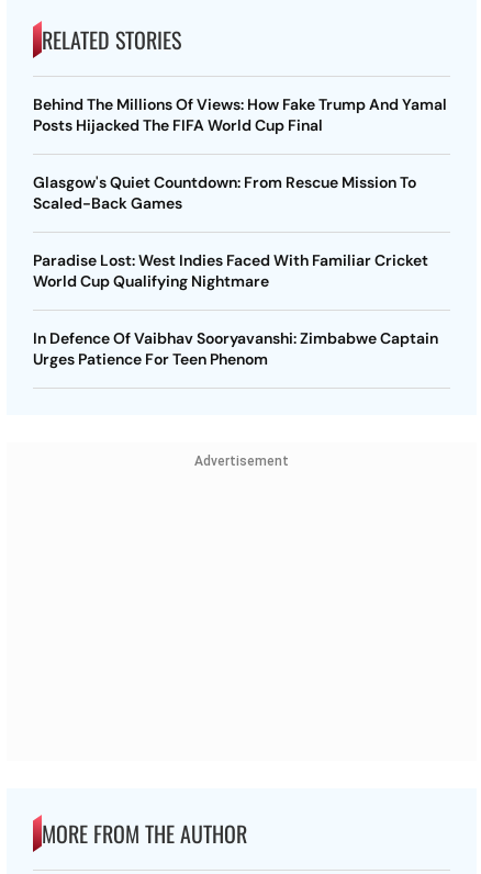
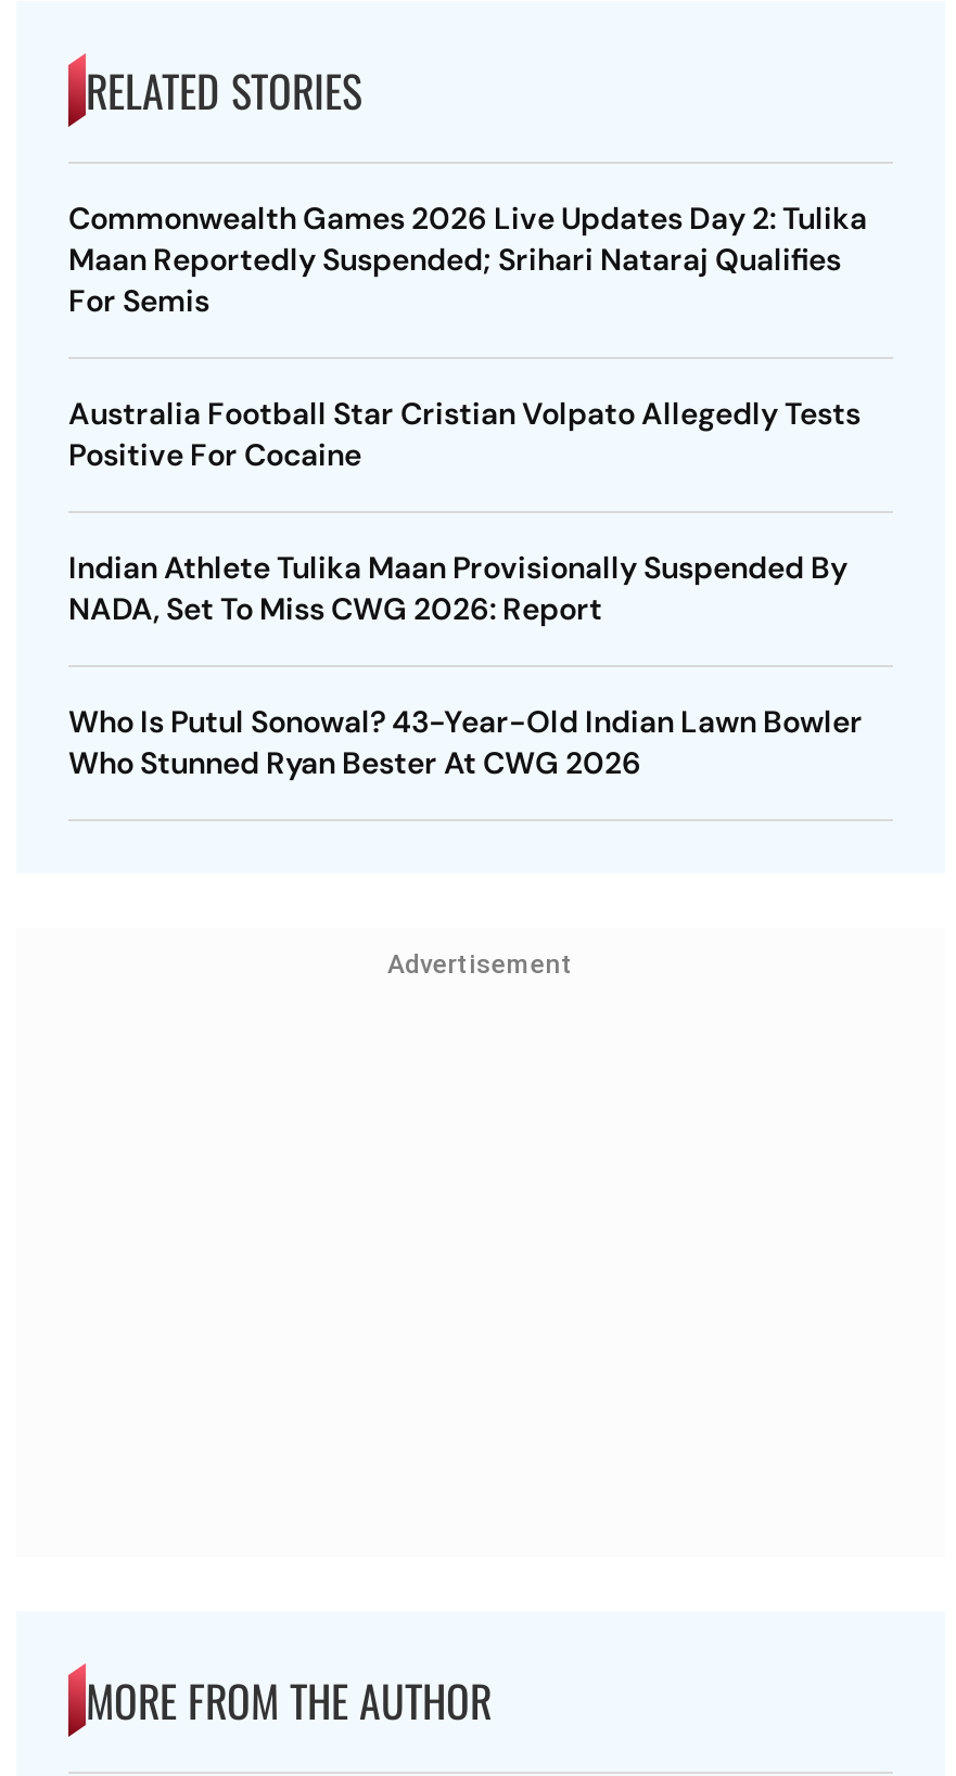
- Behind The Millions Of Views: How Fake Trump And Yamal
- Posts Hijacked The FIFA World Cup Final
+ Commonwealth Games 2026 Live Updates Day 2: Tulika
+ Maan Reportedly Suspended; Srihari Nataraj Qualifies
+ For Semis

- Glasgow's Quiet Countdown: From Rescue Mission To
- Scaled-Back Games
+ Australia Football Star Cristian Volpato Allegedly Tests
+ Positive For Cocaine

- Paradise Lost: West Indies Faced With Familiar Cricket
- World Cup Qualifying Nightmare
+ Indian Athlete Tulika Maan Provisionally Suspended By
+ NADA, Set To Miss CWG 2026: Report

- In Defence Of Vaibhav Sooryavanshi: Zimbabwe Captain
- Urges Patience For Teen Phenom
+ Who Is Putul Sonowal? 43-Year-Old Indian Lawn Bowler
+ Who Stunned Ryan Bester At CWG 2026
